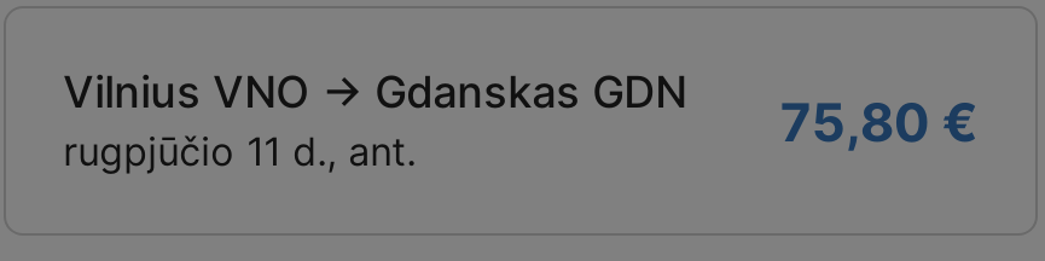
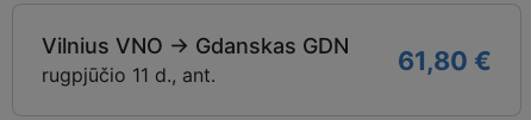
- 75,80 €
+ 61,80 €
